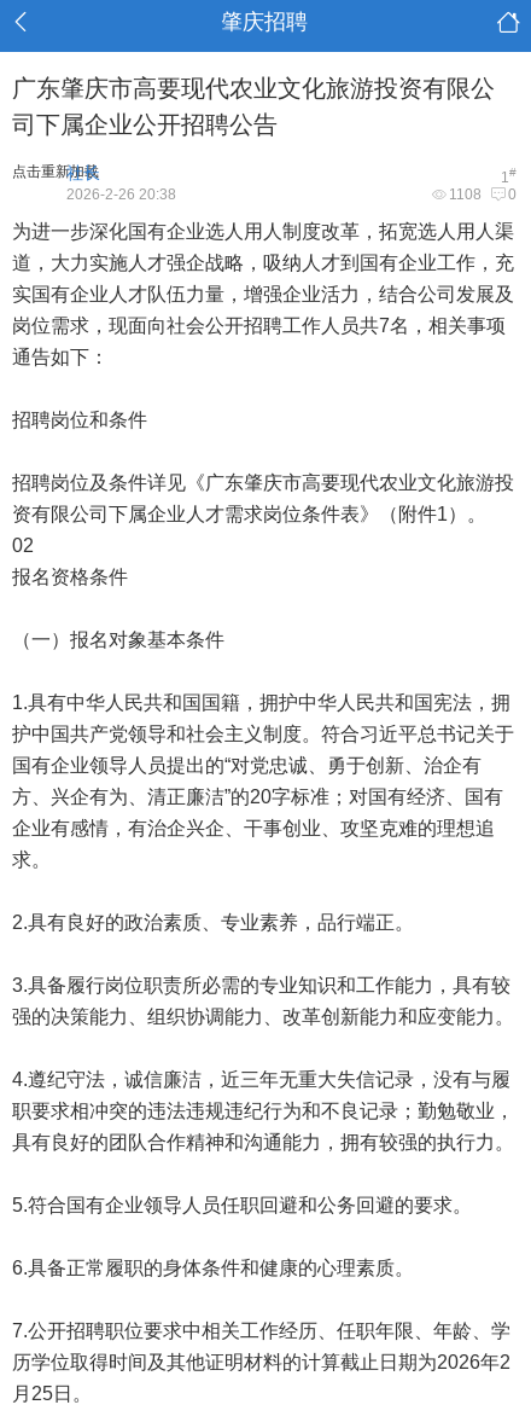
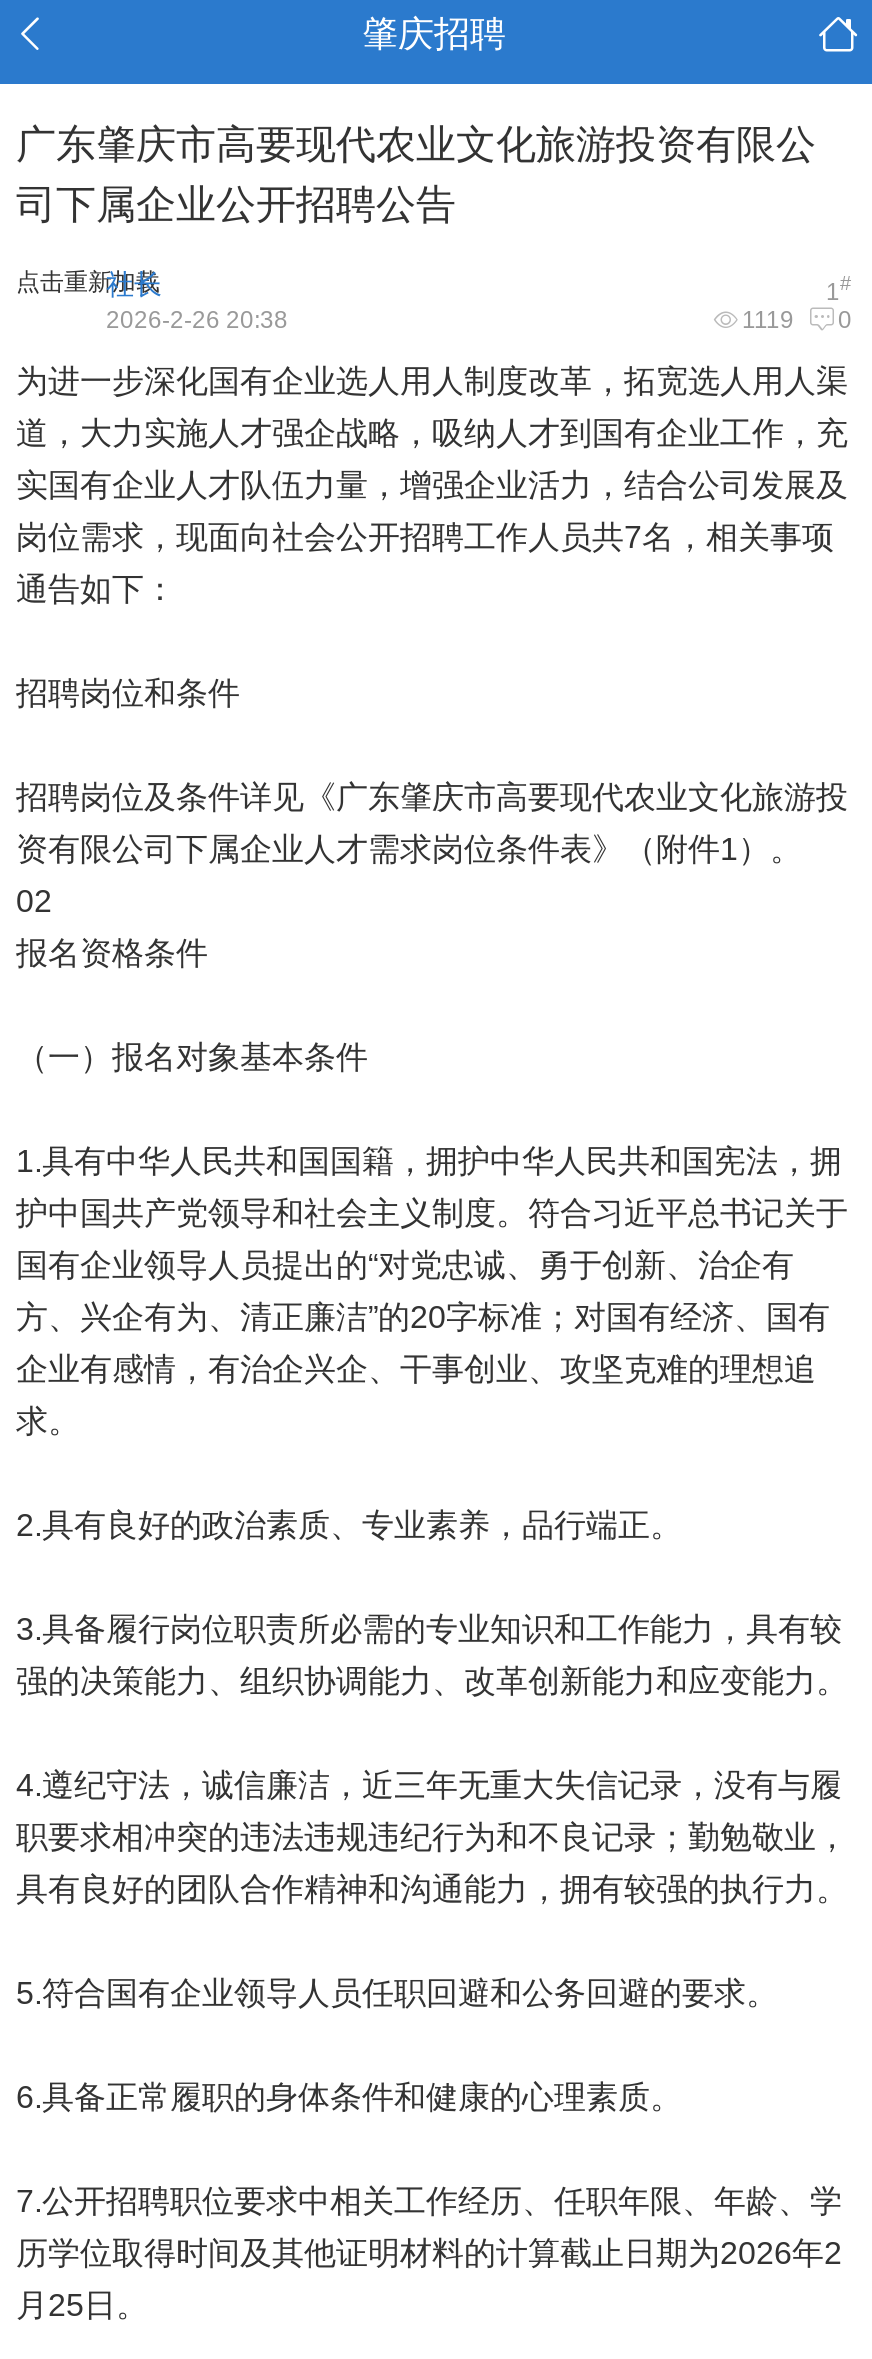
- 1108 0
+ 1119 0
